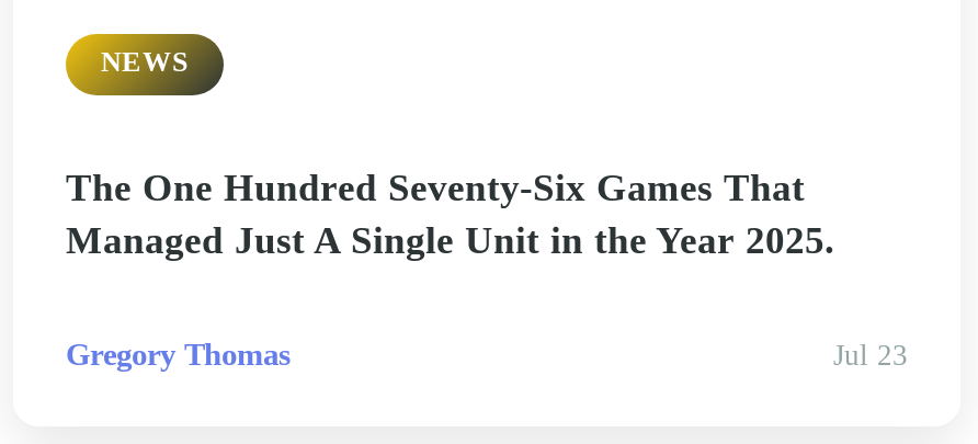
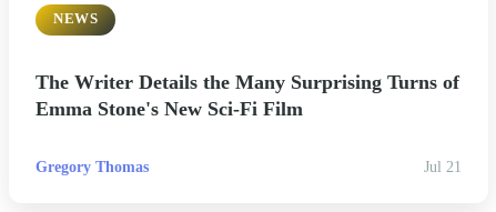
- The One Hundred Seventy-Six Games That
- Managed Just A Single Unit in the Year 2025.
+ The Writer Details the Many Surprising Turns of
+ Emma Stone's New Sci-Fi Film

- Jul 23
+ Jul 21
